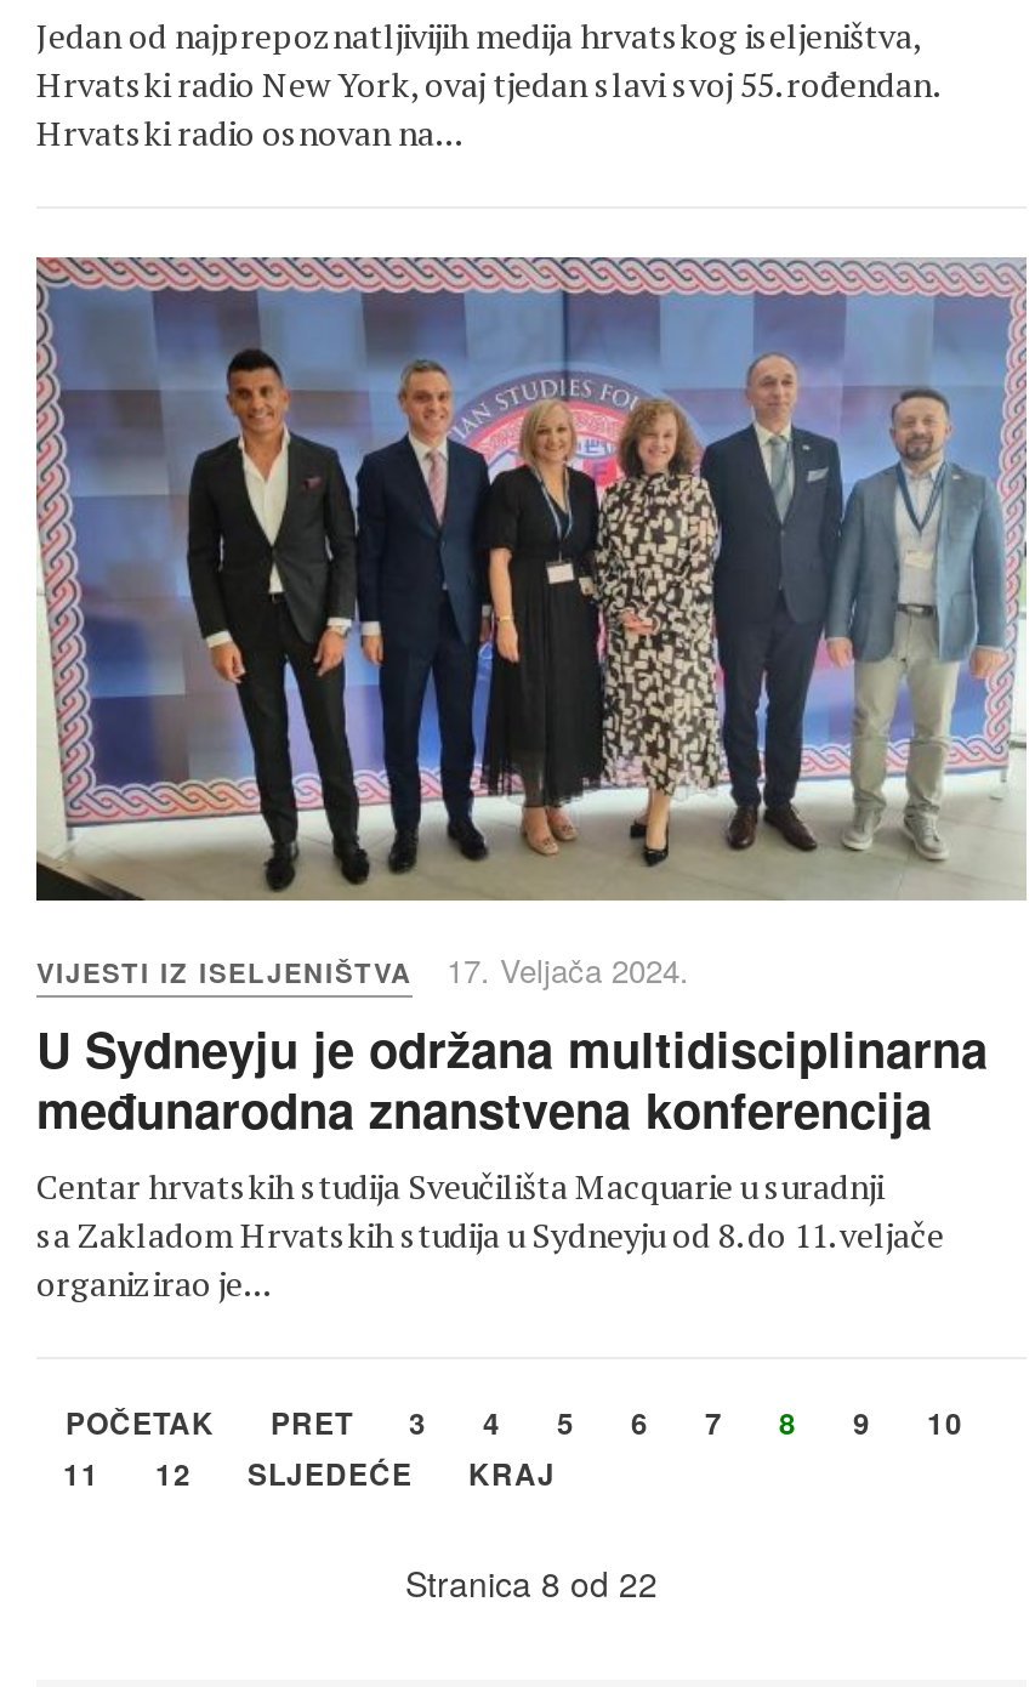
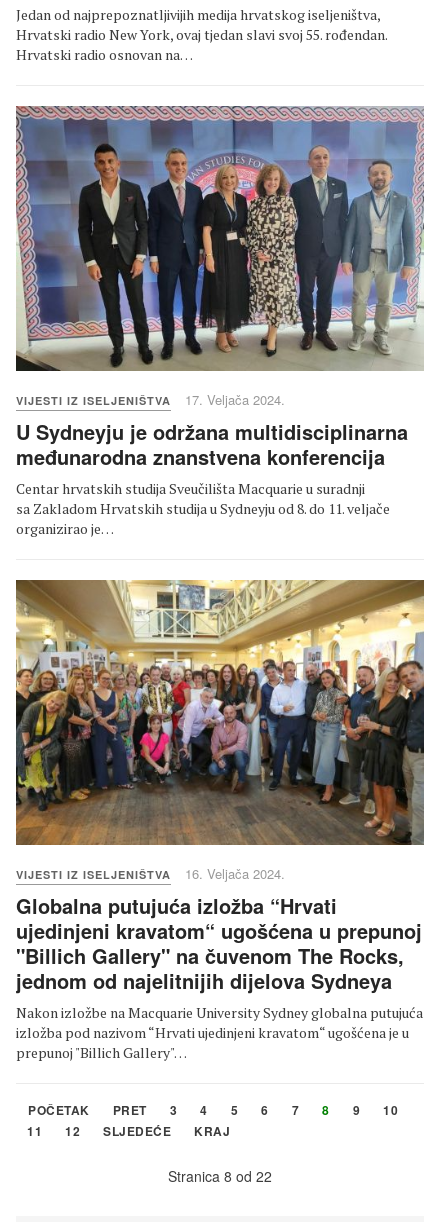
+ [image]
+ VIJESTI IZ ISELJENIŠTVA
+ 16. Veljača 2024.
+ Globalna putujuća izložba “Hrvati
+ ujedinjeni kravatom“ ugošćena u prepunoj
+ "Billich Gallery" na čuvenom The Rocks,
+ jednom od najelitnijih dijelova Sydneya
+ Nakon izložbe na Macquarie University Sydney globalna putujuća
+ izložba pod nazivom “Hrvati ujedinjeni kravatom“ ugošćena je u
+ prepunoj "Billich Gallery"…
